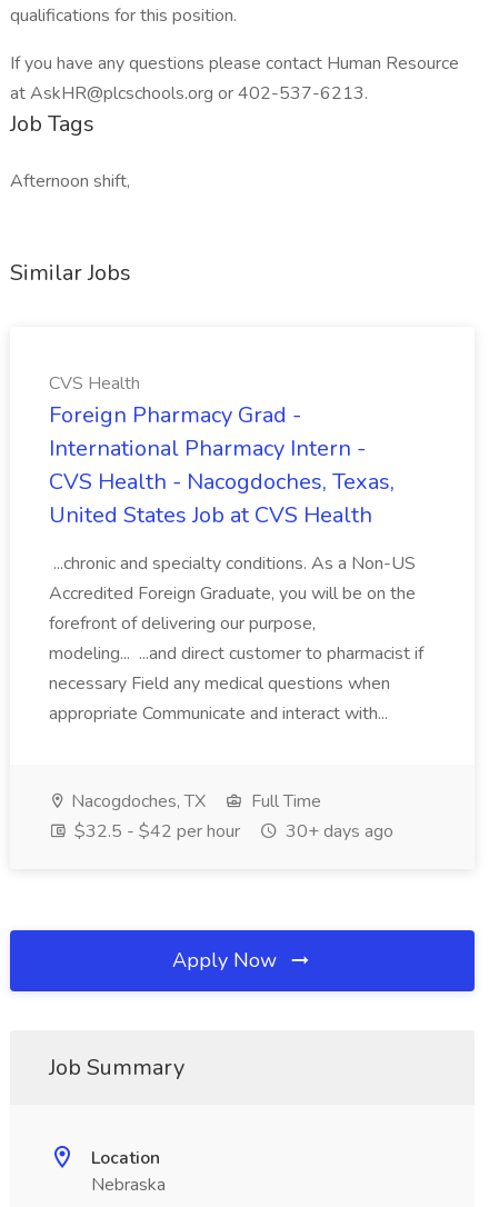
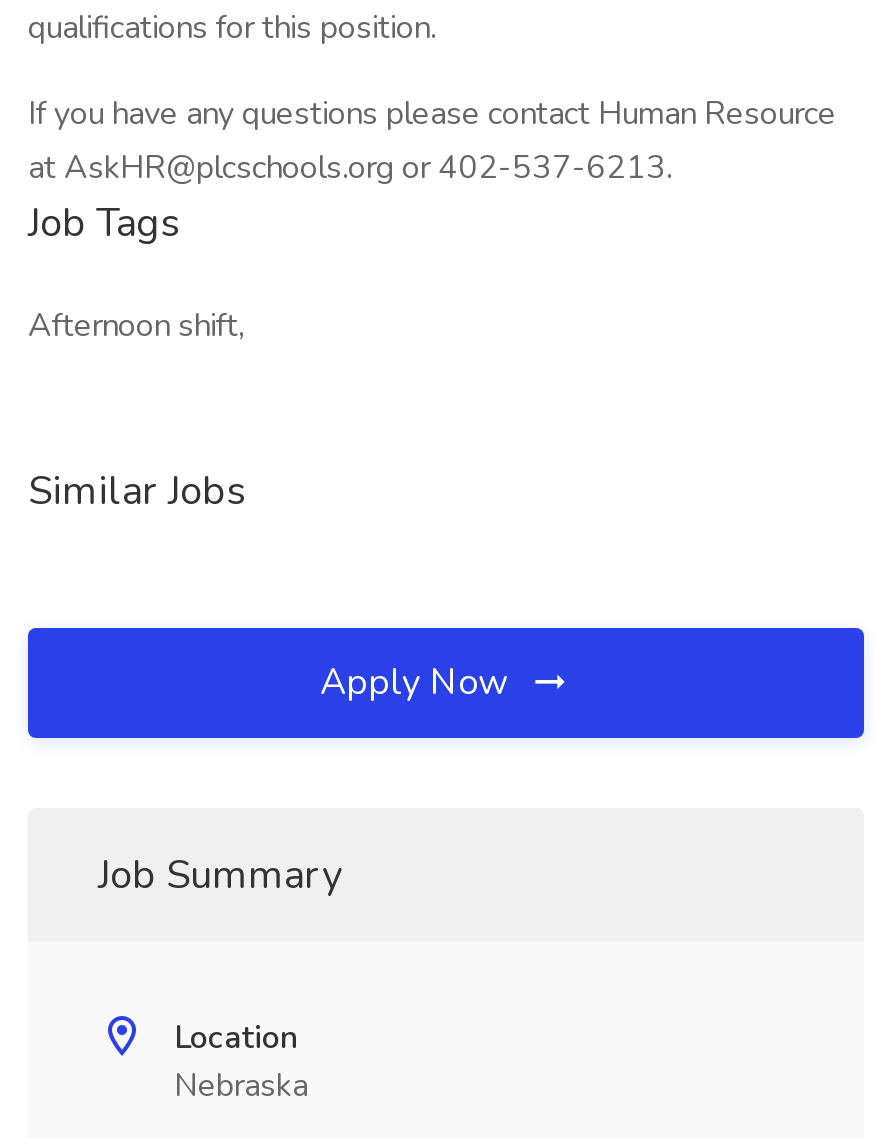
- CVS Health
- Foreign Pharmacy Grad -
- International Pharmacy Intern -
- CVS Health - Nacogdoches, Texas,
- United States Job at CVS Health
- ...chronic and specialty conditions. As a Non-US
- Accredited Foreign Graduate, you will be on the
- forefront of delivering our purpose,
- modeling... ...and direct customer to pharmacist if
- necessary Field any medical questions when
- appropriate Communicate and interact with...

- Nacogdoches, TX
- Full Time
- $32.5 - $42 per hour
- 30+ days ago
